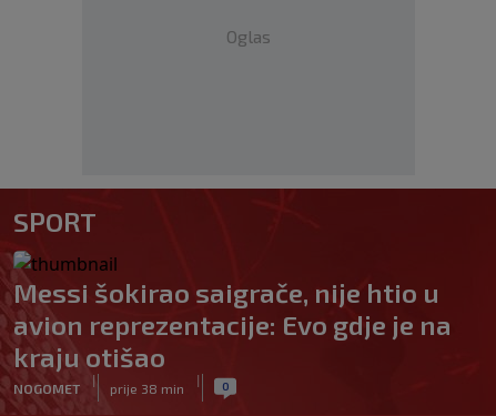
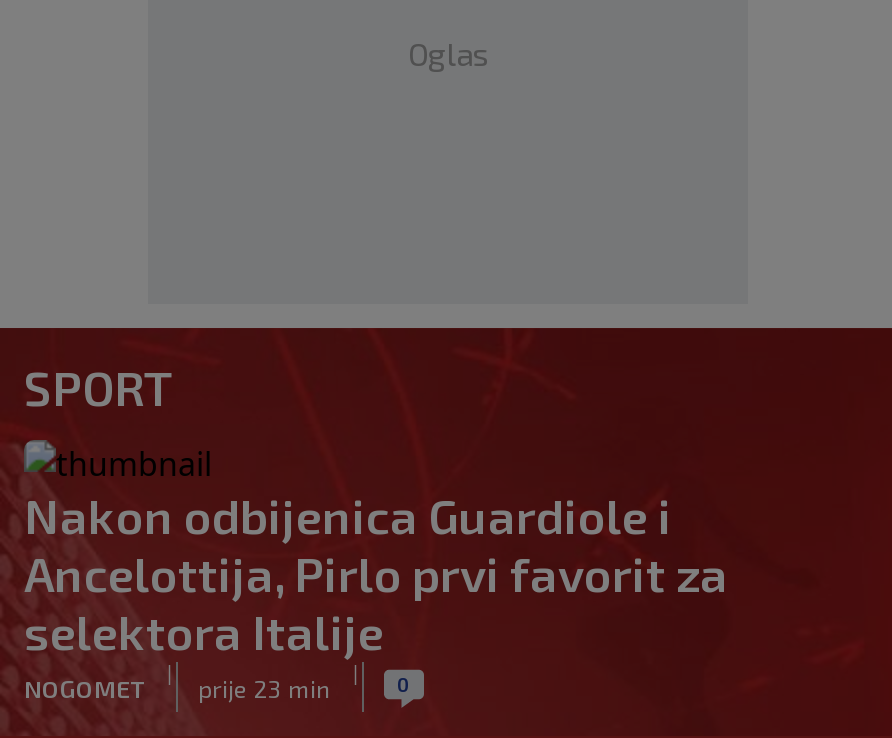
- Messi šokirao saigrače, nije htio u
- avion reprezentacije: Evo gdje je na
- kraju otišao
+ Nakon odbijenica Guardiole i
+ Ancelottija, Pirlo prvi favorit za
+ selektora Italije

- NOGOMET prije 38 min
+ NOGOMET prije 23 min
